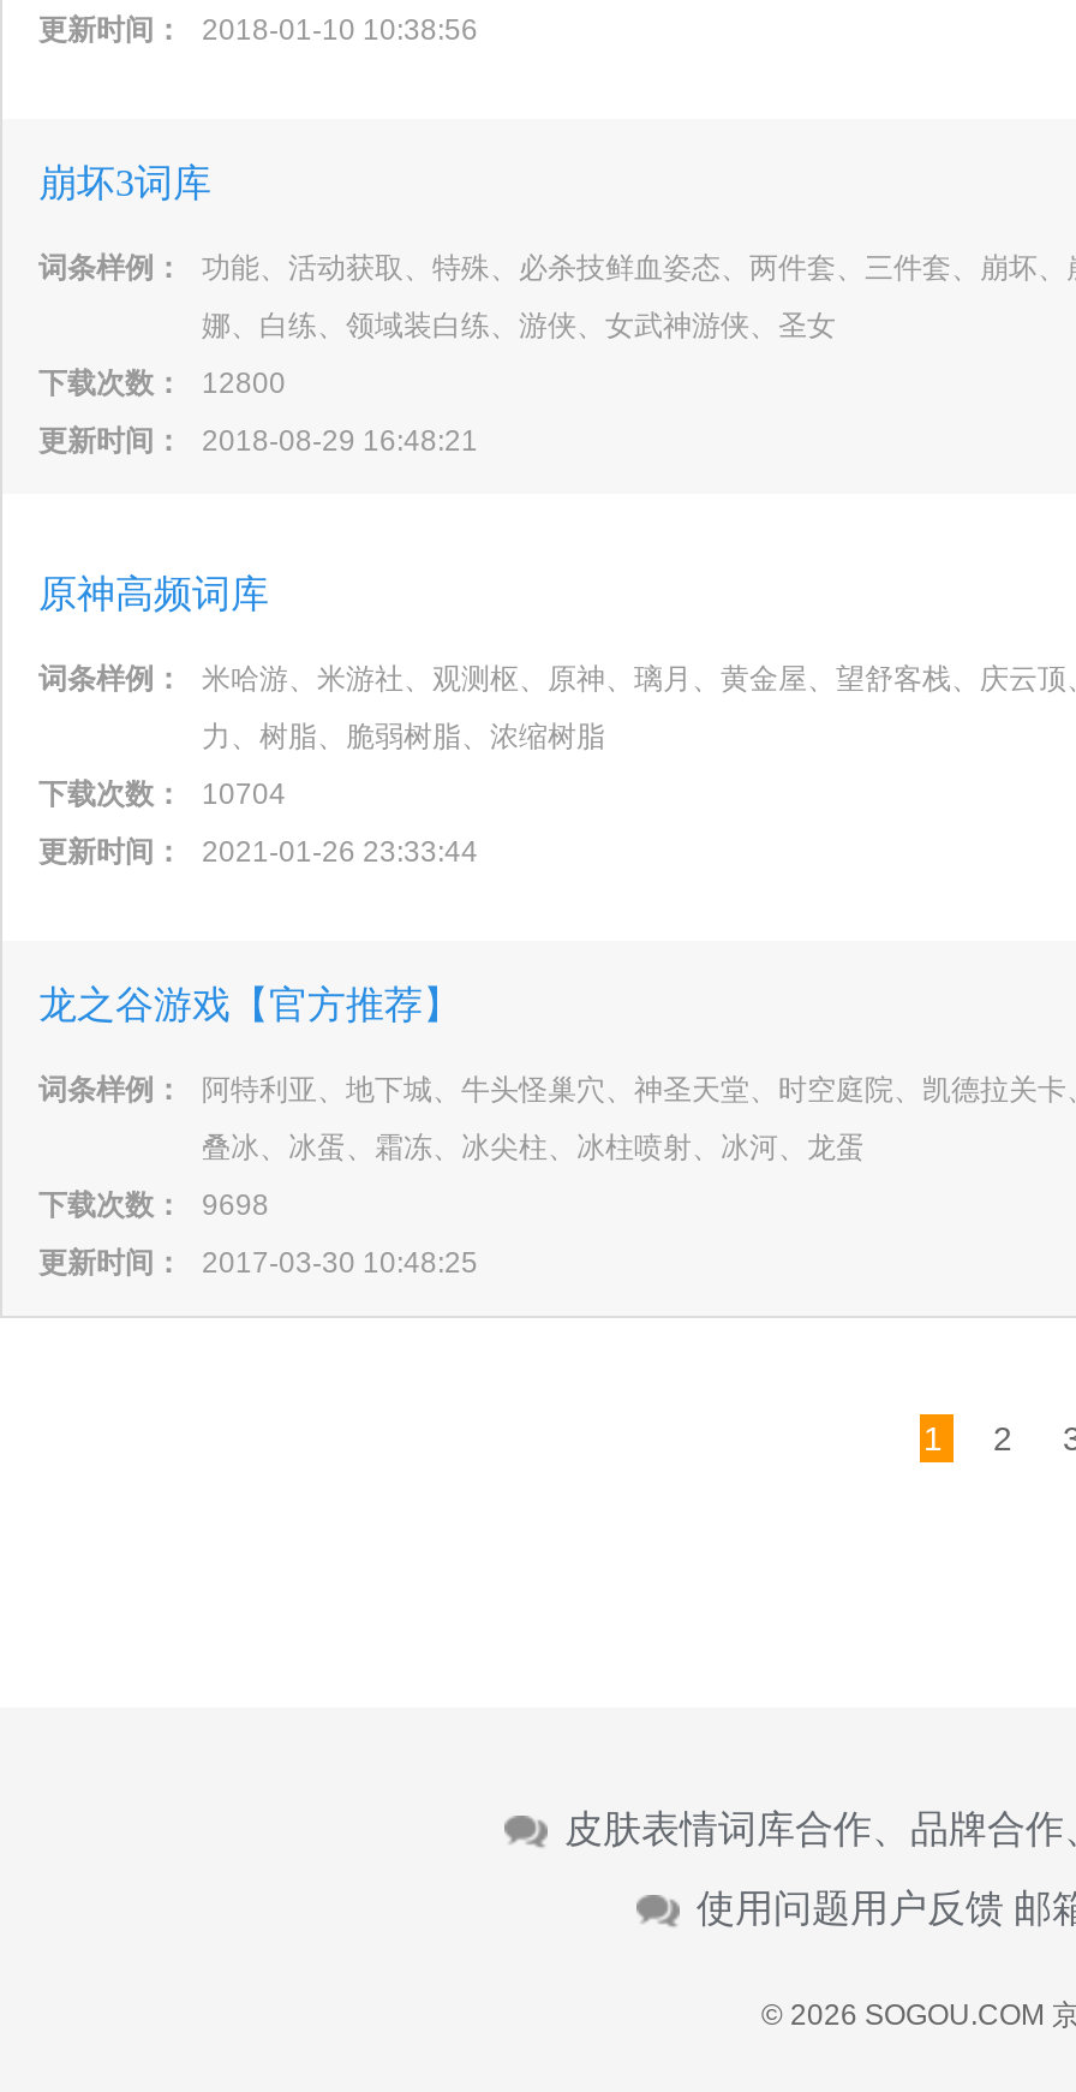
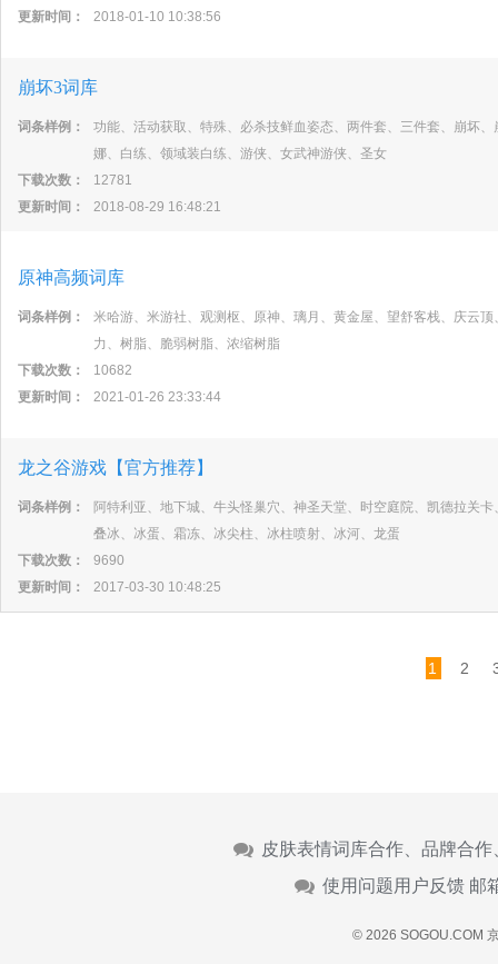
- 下载次数： 12800
+ 下载次数： 12781

- 下载次数： 10704
+ 下载次数： 10682

- 下载次数： 9698
+ 下载次数： 9690
